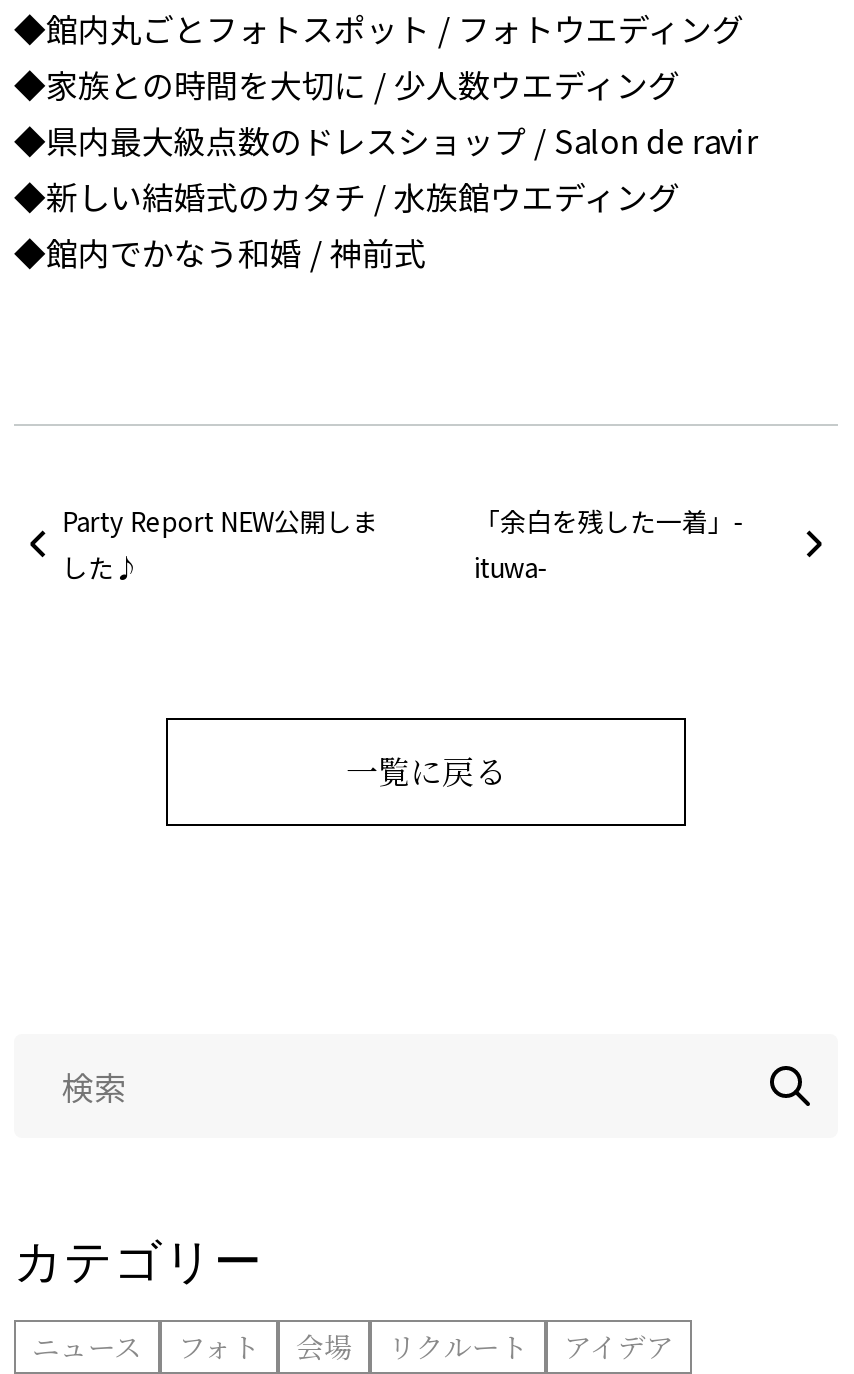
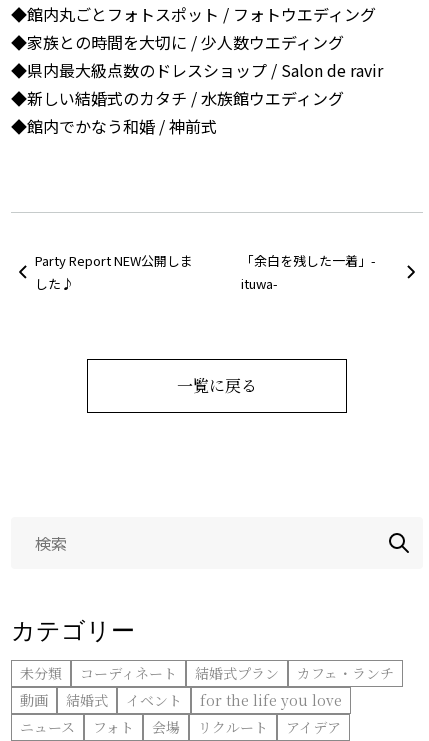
+ 未分類
+ コーディネート
+ 結婚式プラン
+ カフェ・ランチ
+ 動画
+ 結婚式
+ イベント
+ for the life you love
